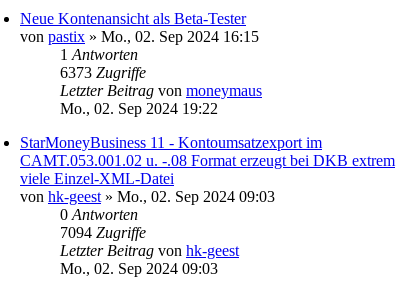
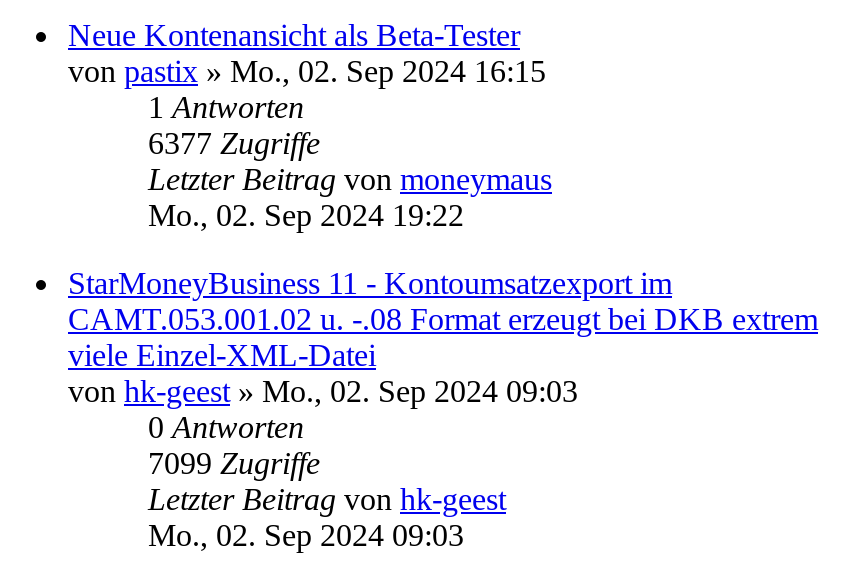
- 6373 Zugriffe
+ 6377 Zugriffe

- 7094 Zugriffe
+ 7099 Zugriffe
